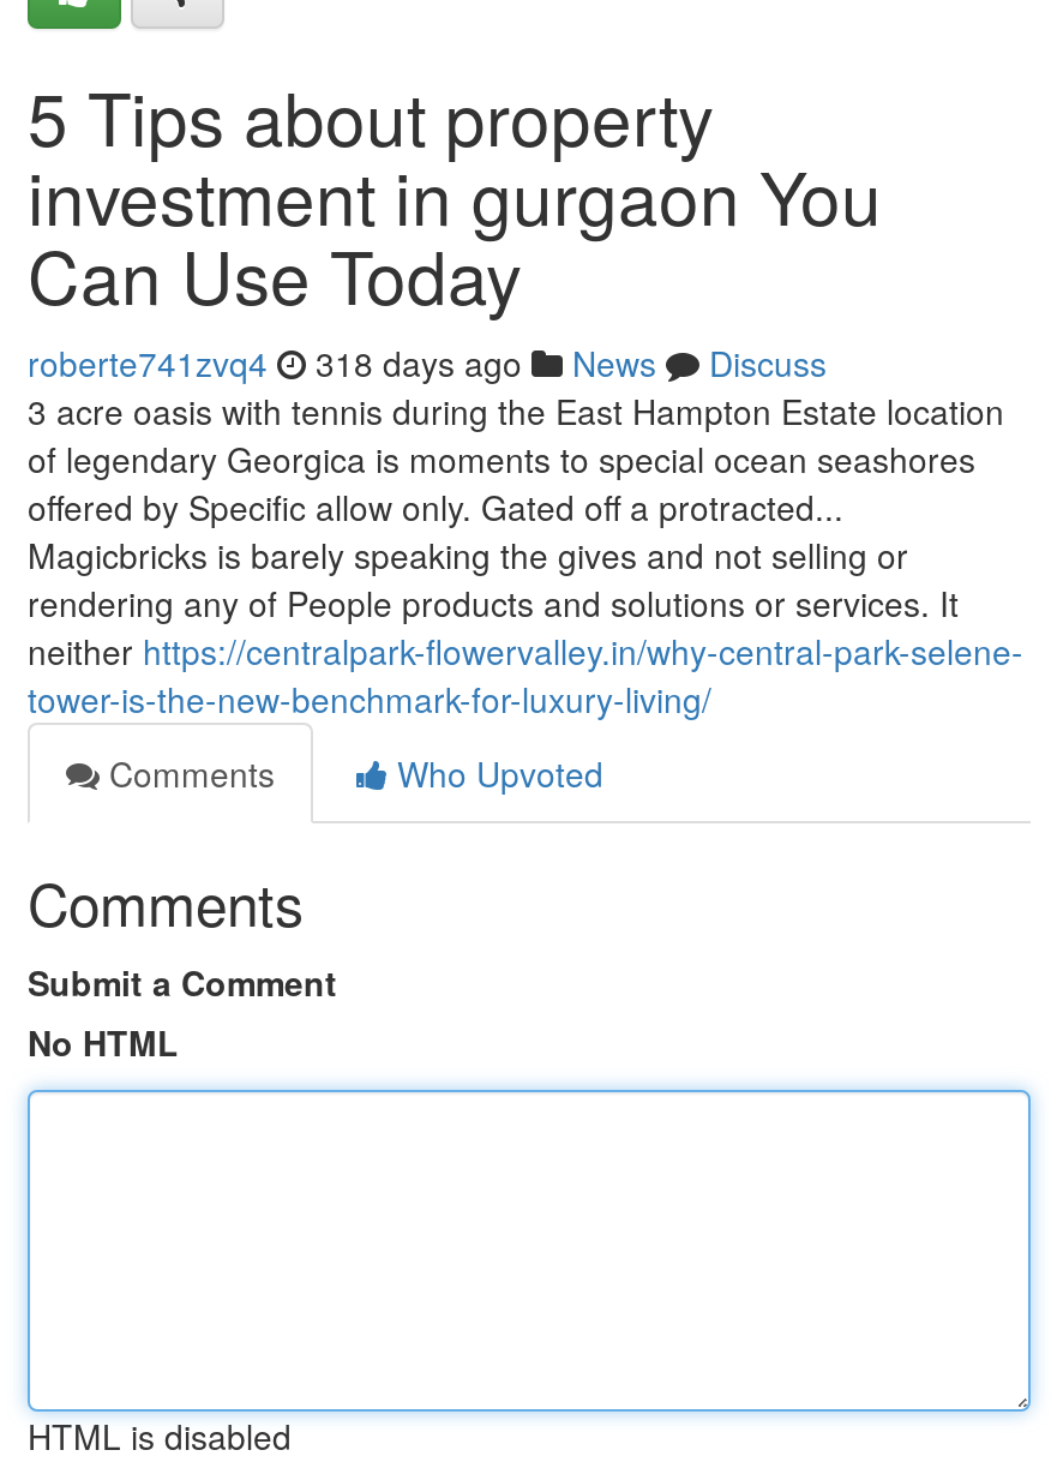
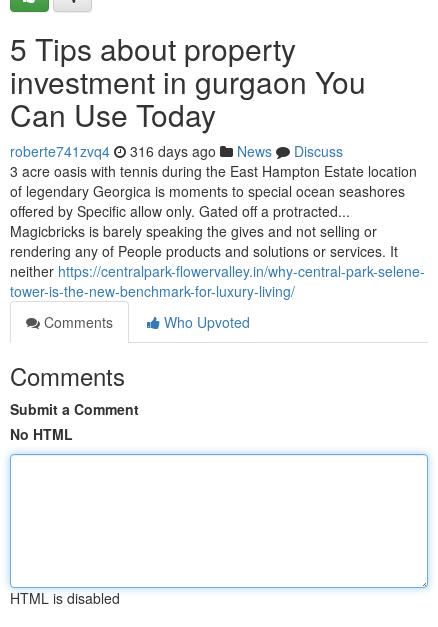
- roberte741zvq4 318 days ago News Discuss
+ roberte741zvq4 316 days ago News Discuss
